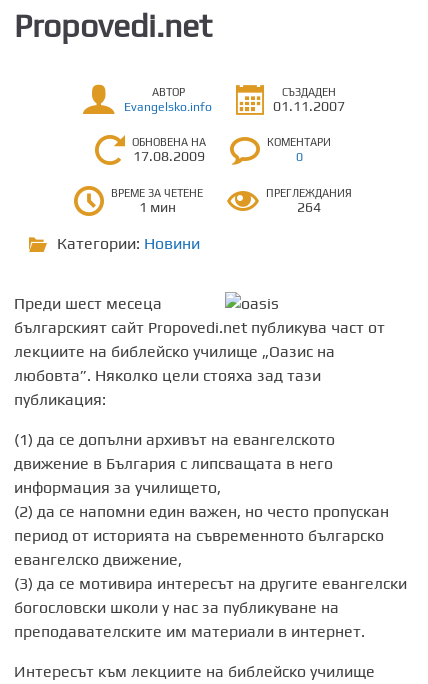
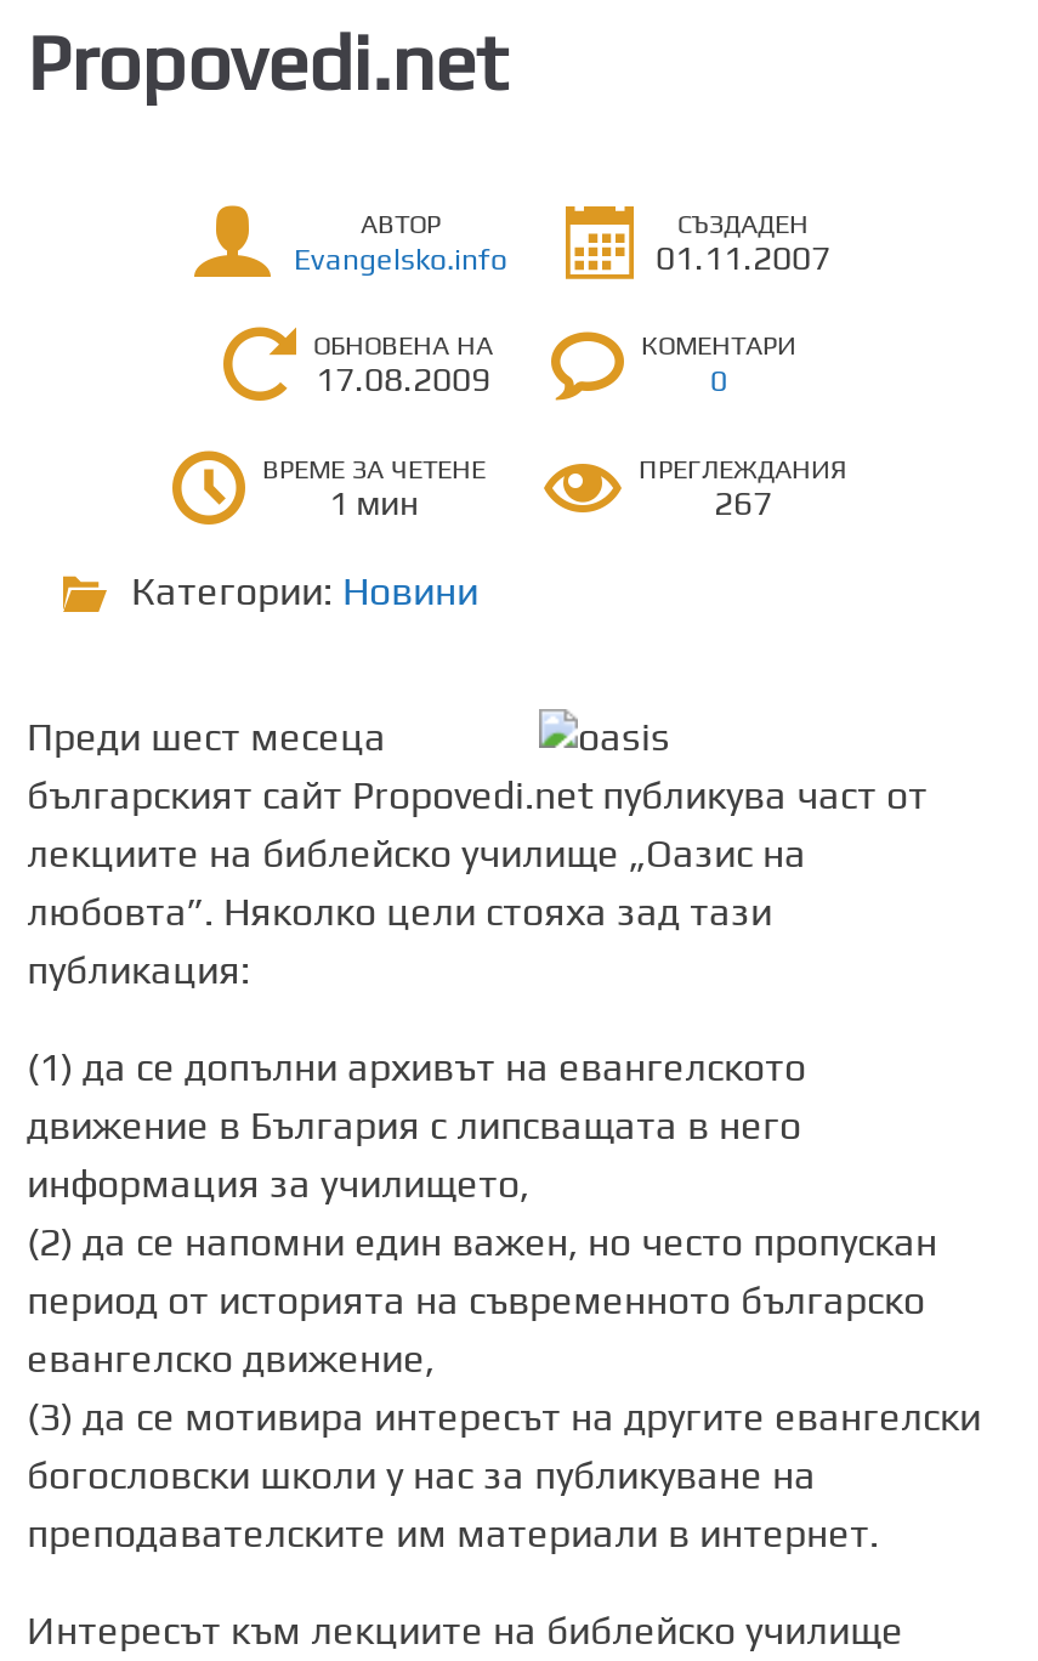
- 264
+ 267
